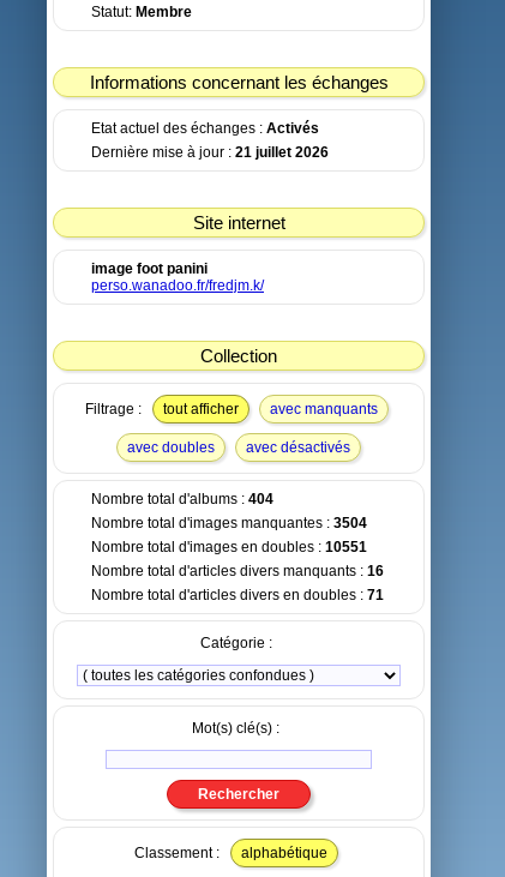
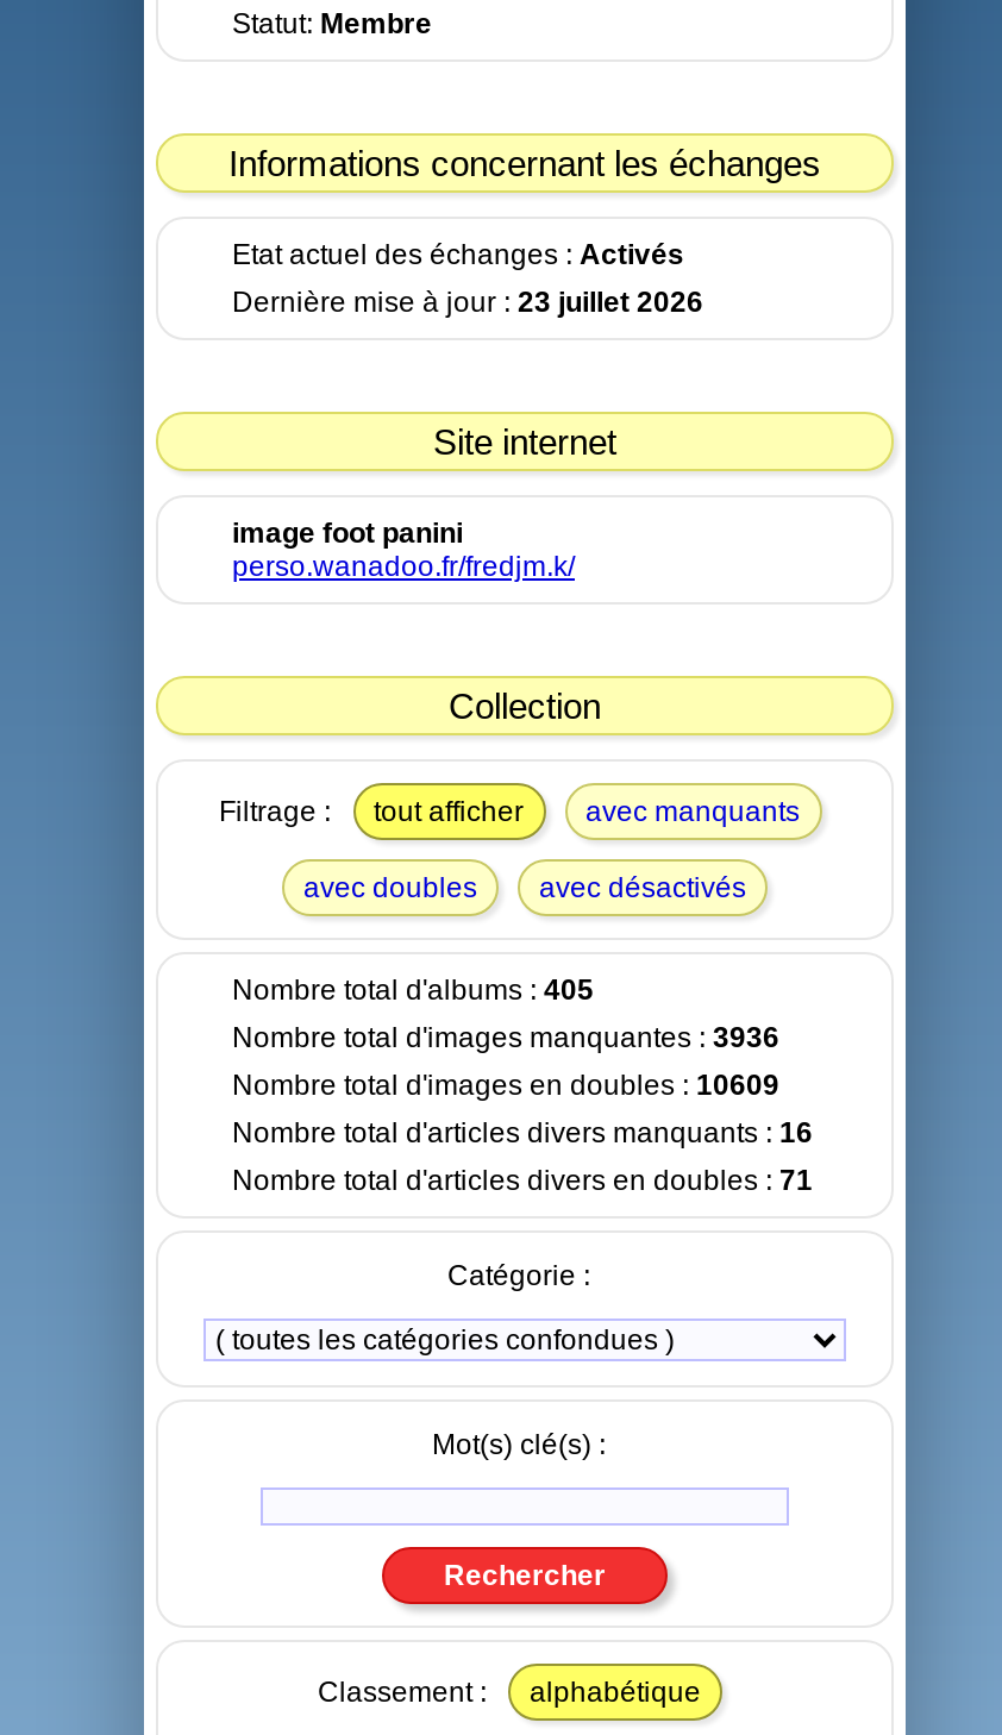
- Dernière mise à jour : 21 juillet 2026
+ Dernière mise à jour : 23 juillet 2026

- Nombre total d'albums : 404
+ Nombre total d'albums : 405

- Nombre total d'images manquantes : 3504
+ Nombre total d'images manquantes : 3936

- Nombre total d'images en doubles : 10551
+ Nombre total d'images en doubles : 10609
